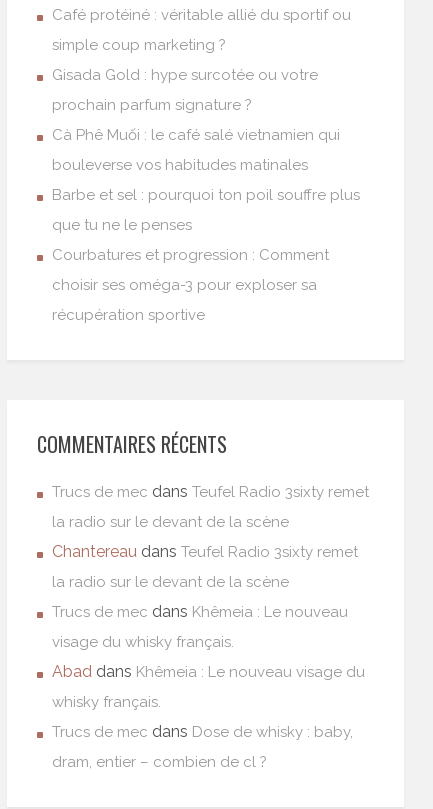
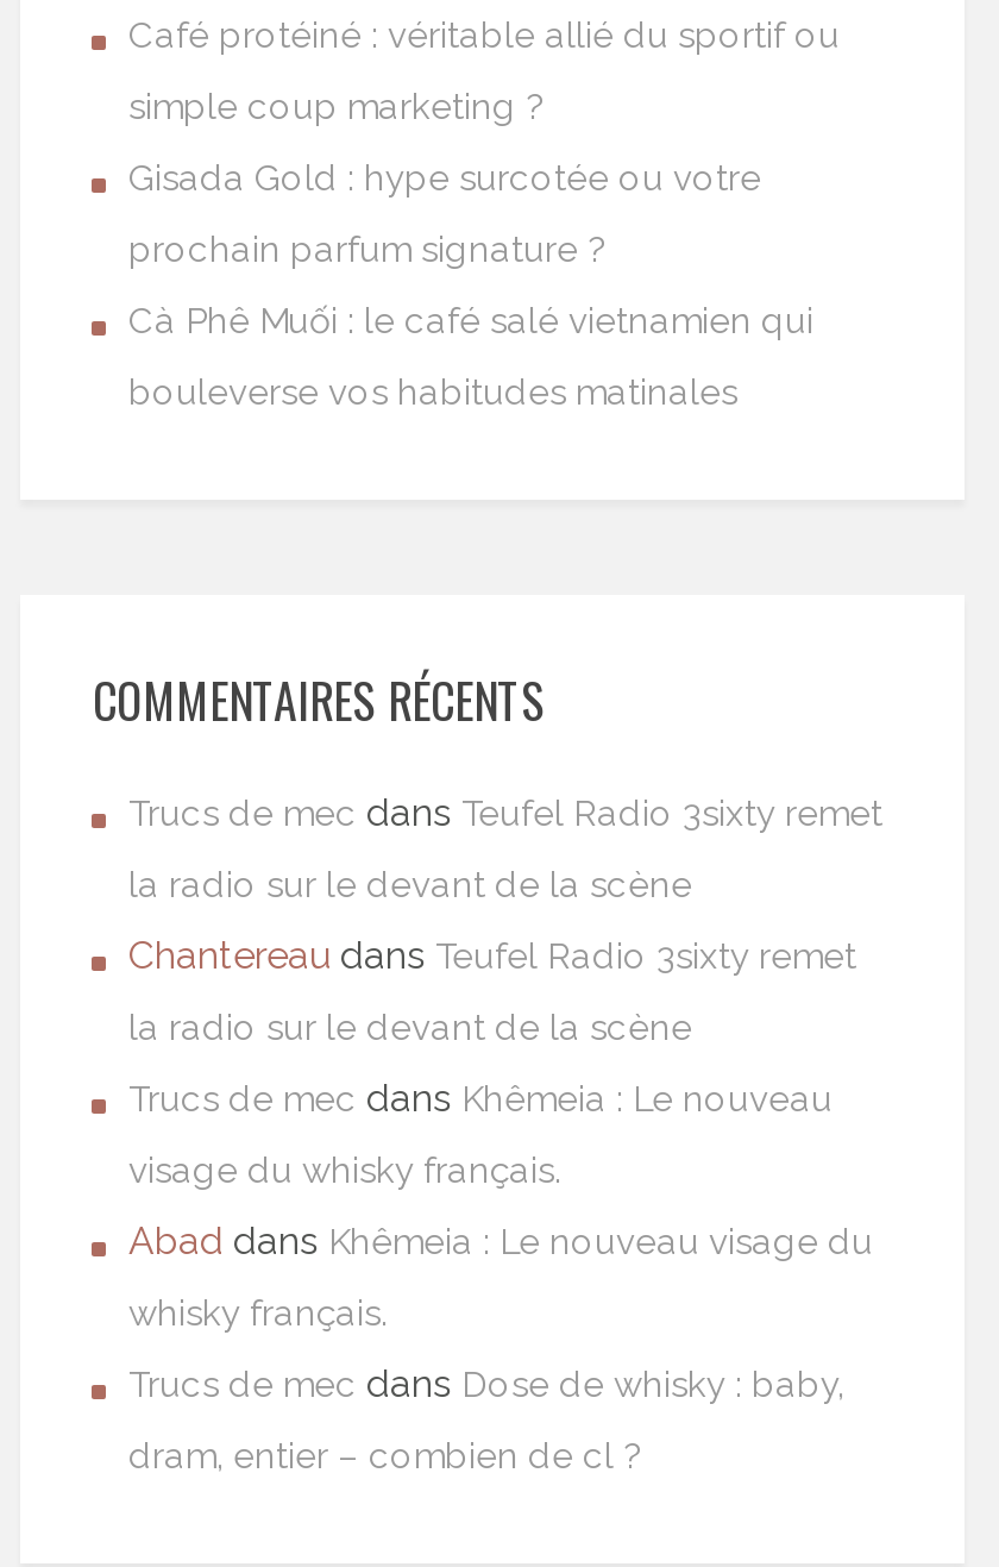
- Barbe et sel : pourquoi ton poil souffre plus
- que tu ne le penses
- Courbatures et progression : Comment
- choisir ses oméga-3 pour exploser sa
- récupération sportive
